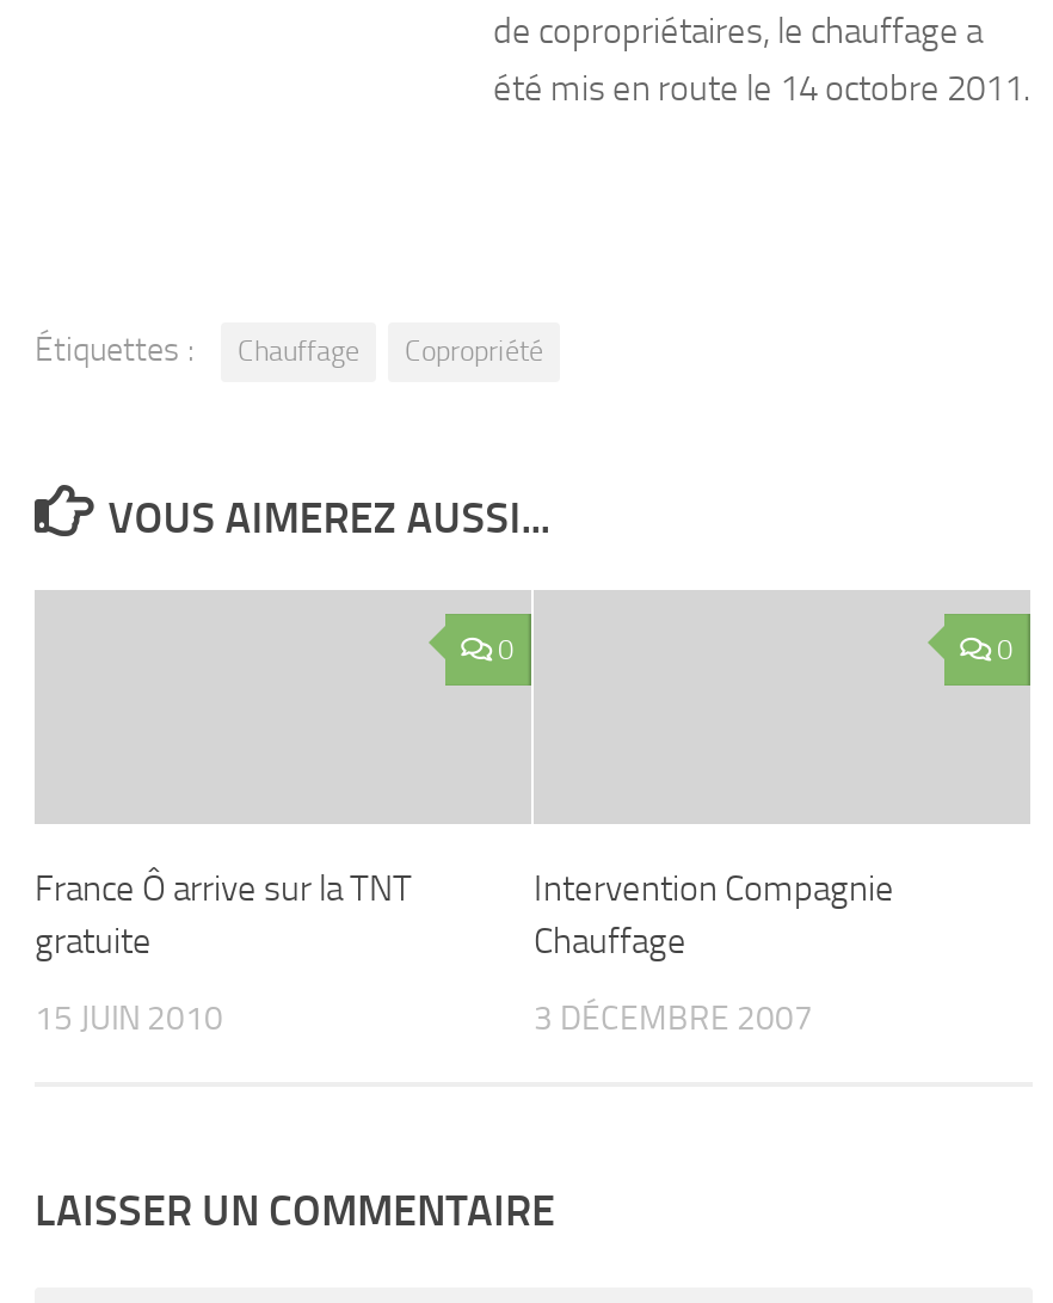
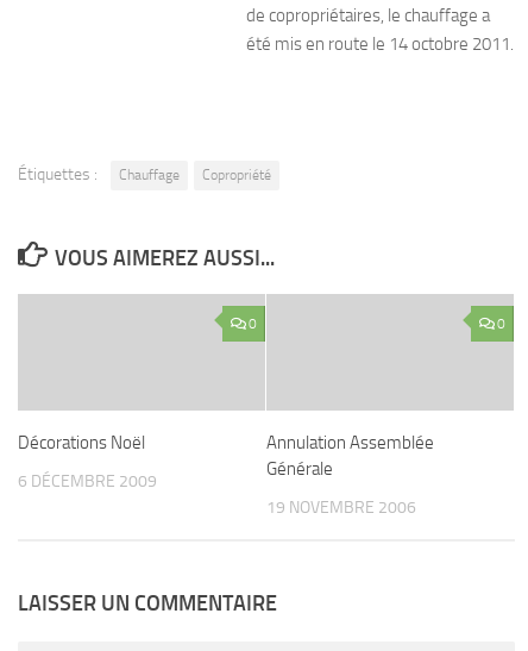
- France Ô arrive sur la TNT
- gratuite
+ Décorations Noël

- Intervention Compagnie
- Chauffage
+ Annulation Assemblée
+ Générale

- 15 JUIN 2010
+ 6 DÉCEMBRE 2009

- 3 DÉCEMBRE 2007
+ 19 NOVEMBRE 2006
